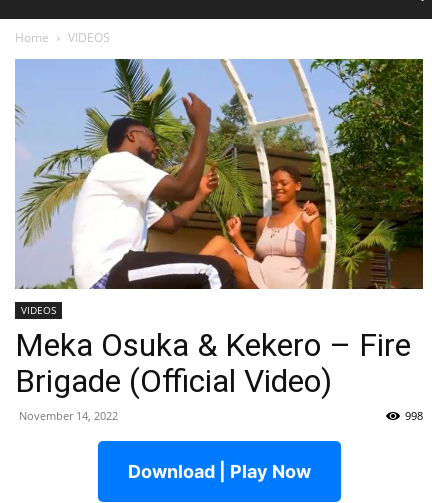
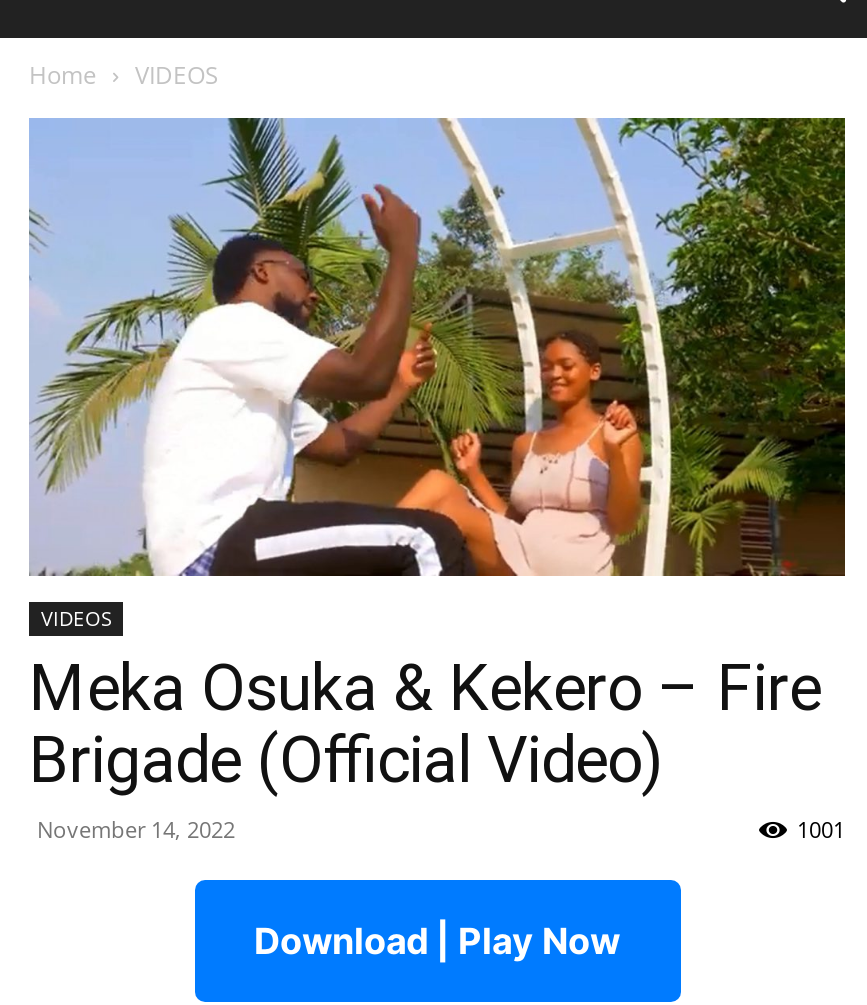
- 998
+ 1001
